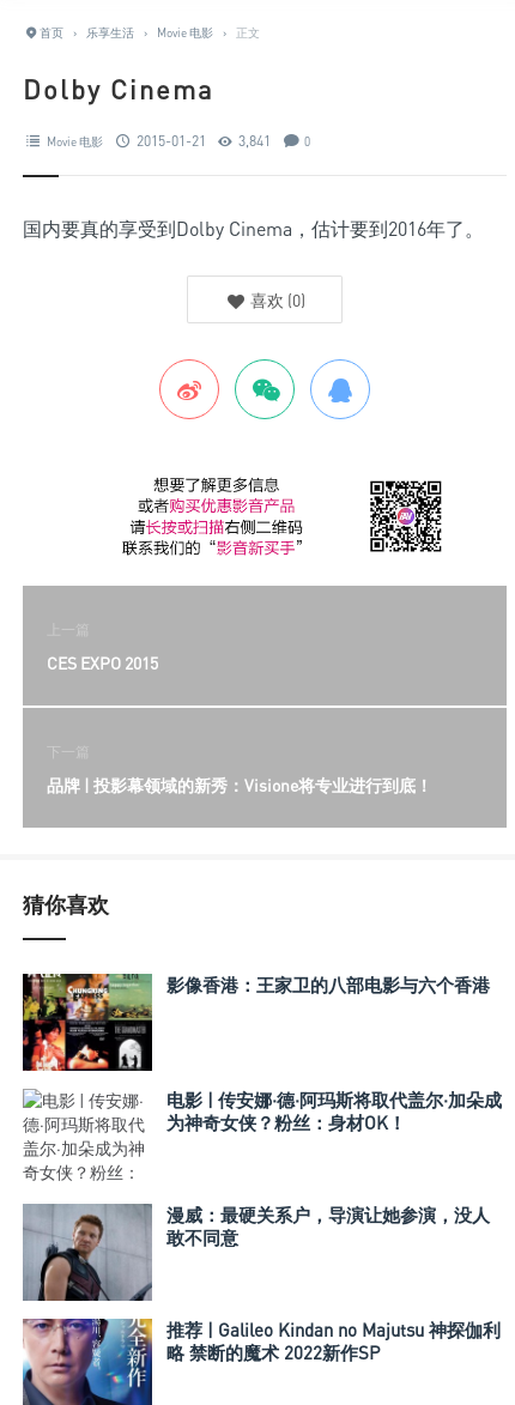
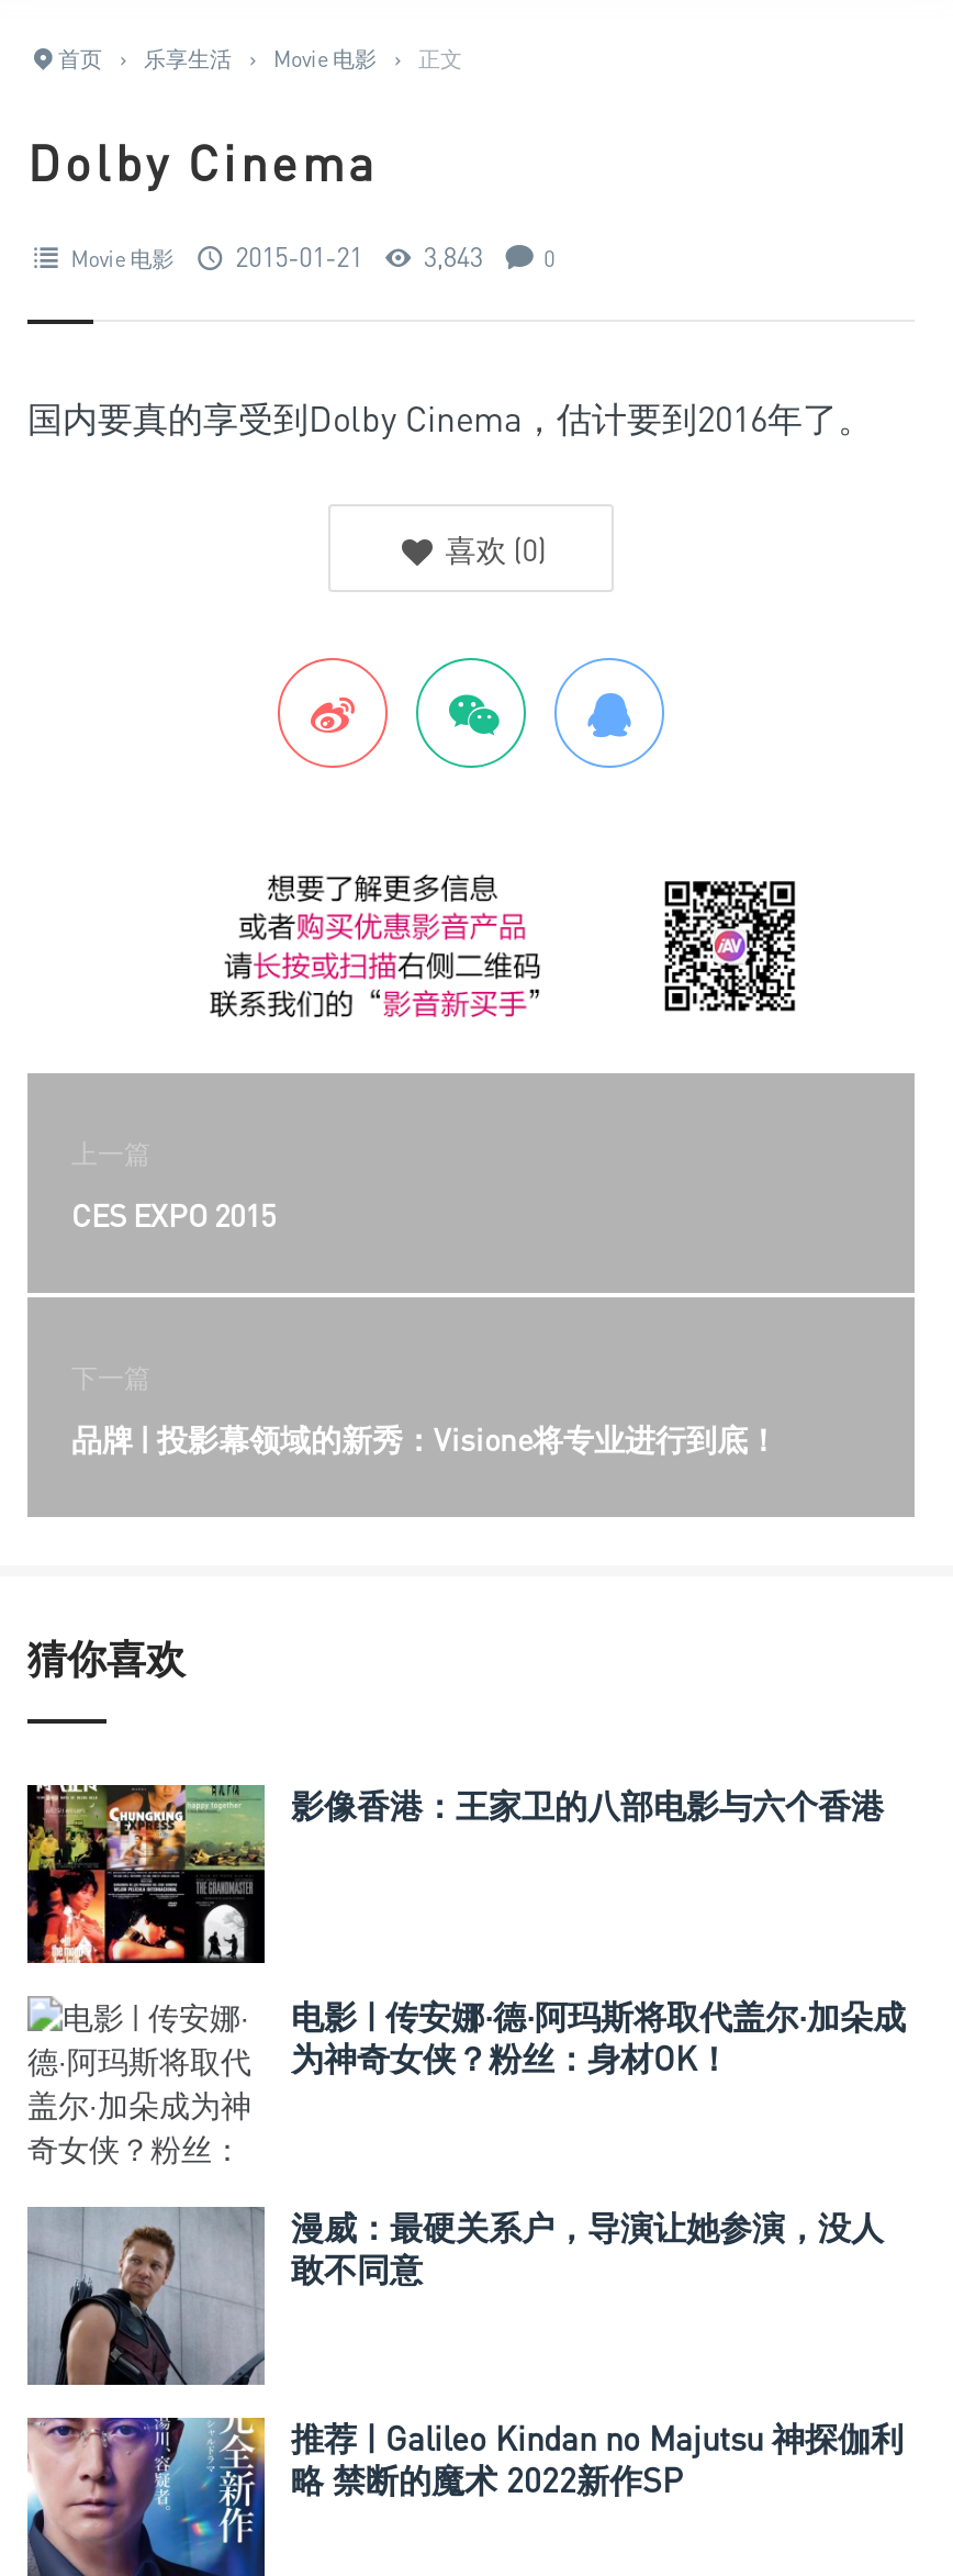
- 2015-01-21 3,841
+ 2015-01-21 3,843
